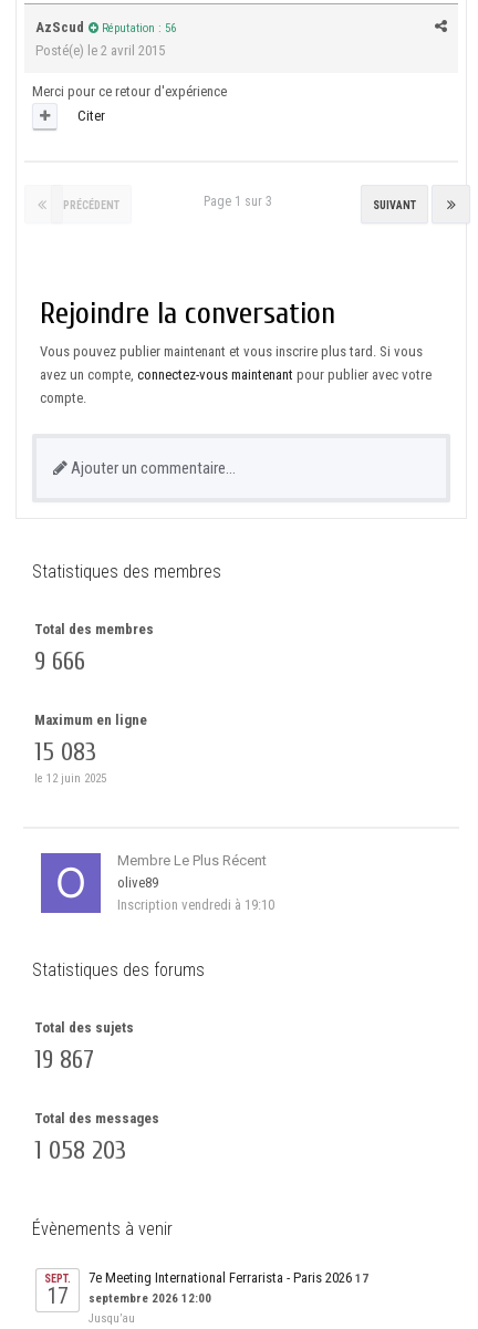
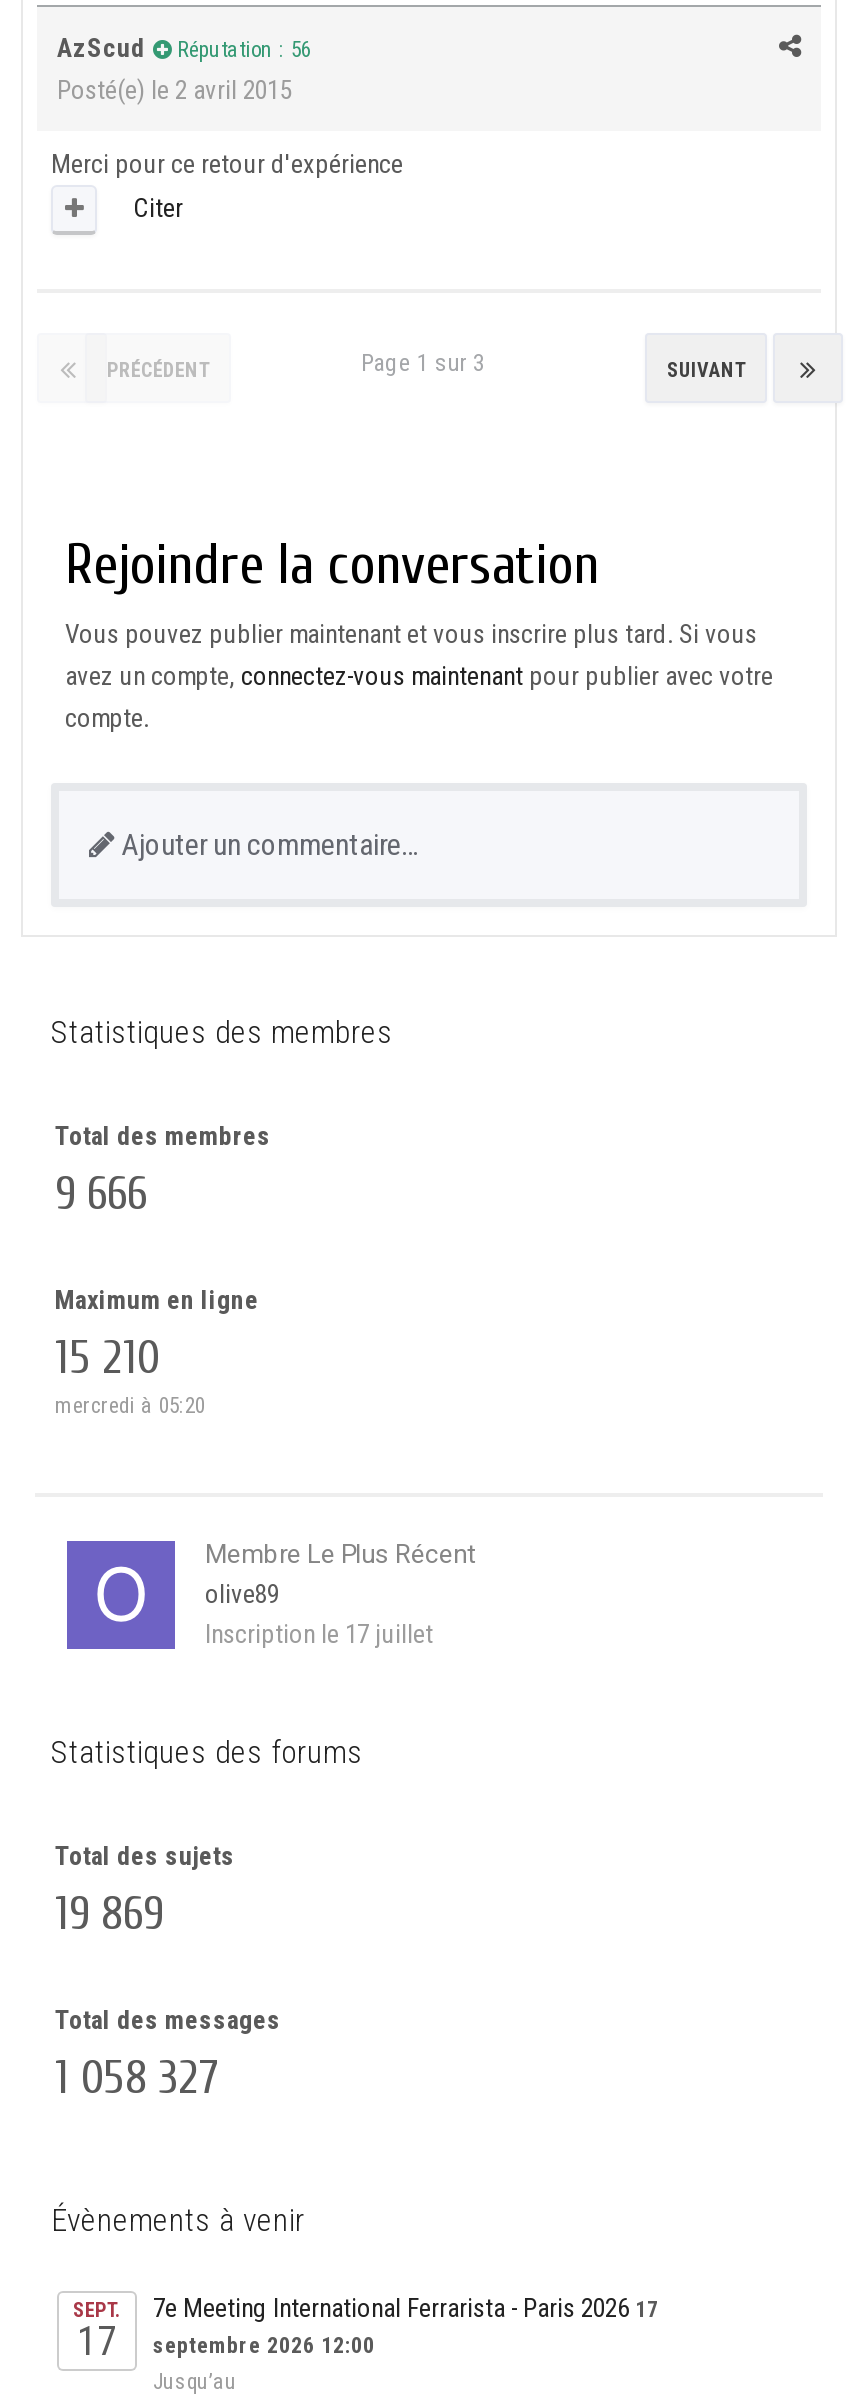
- 15 083
- le 12 juin 2025
+ 15 210
+ mercredi à 05:20

- Inscription vendredi à 19:10
+ Inscription le 17 juillet

- 19 867
+ 19 869

- 1 058 203
+ 1 058 327
